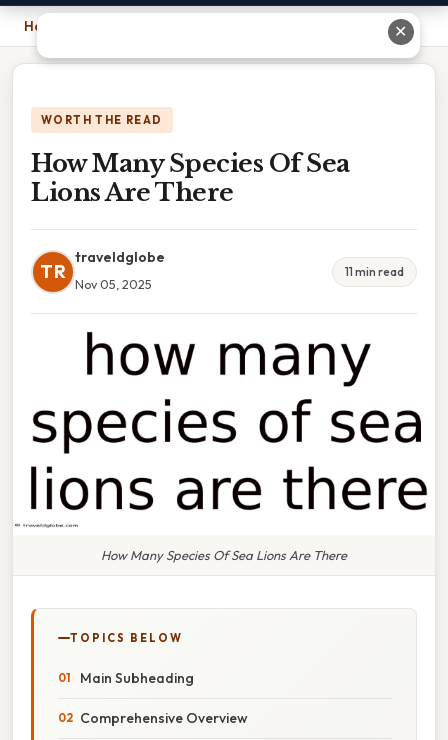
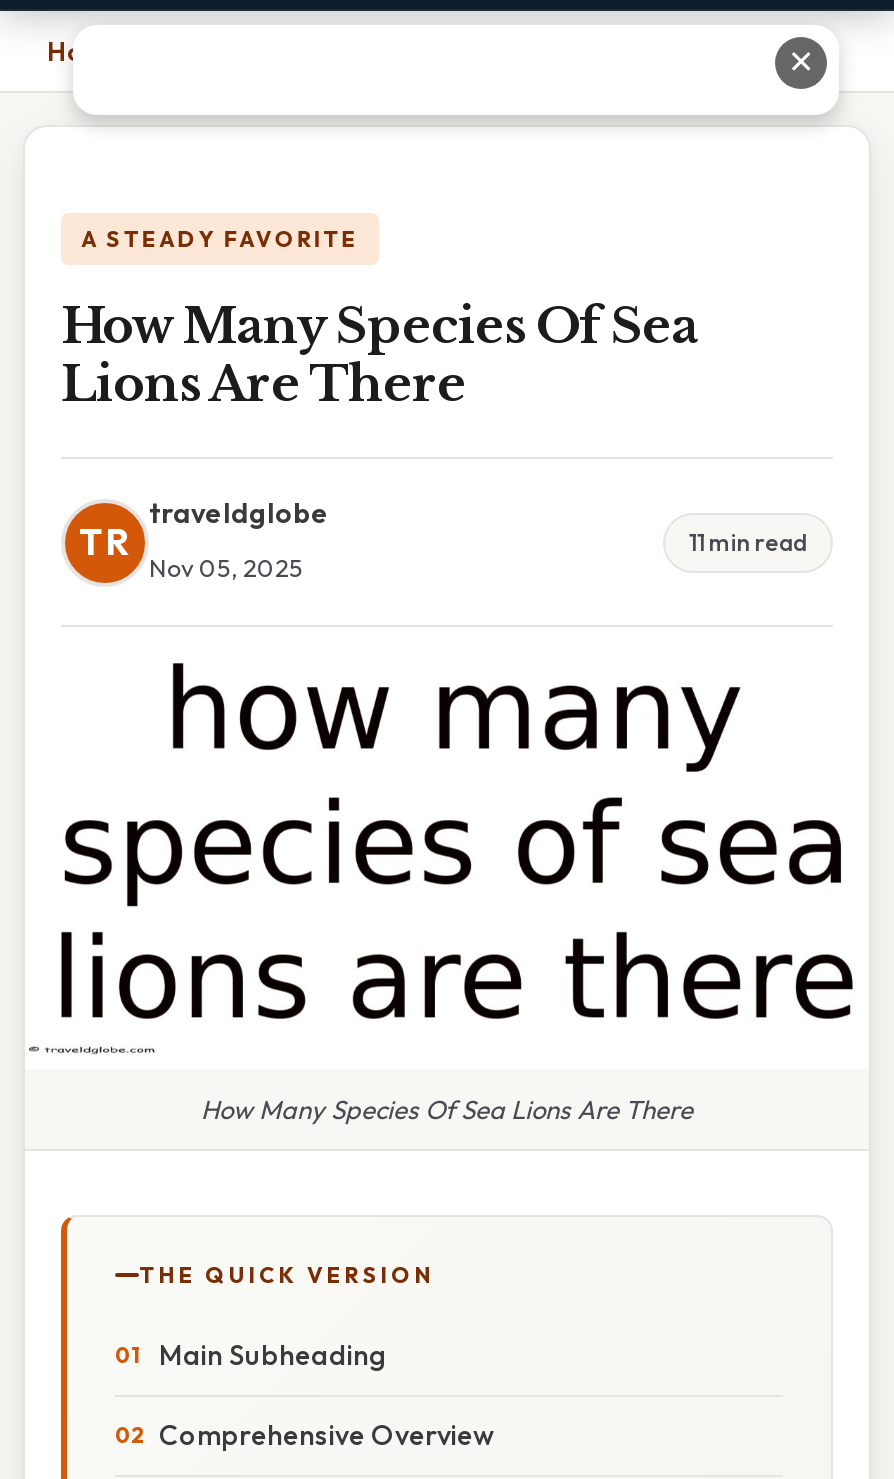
- WORTH THE READ
+ A STEADY FAVORITE

- TOPICS BELOW
+ THE QUICK VERSION
